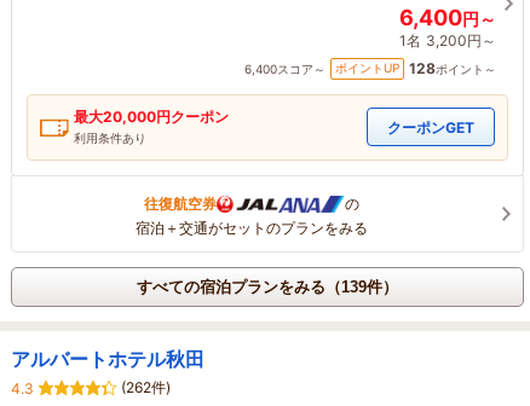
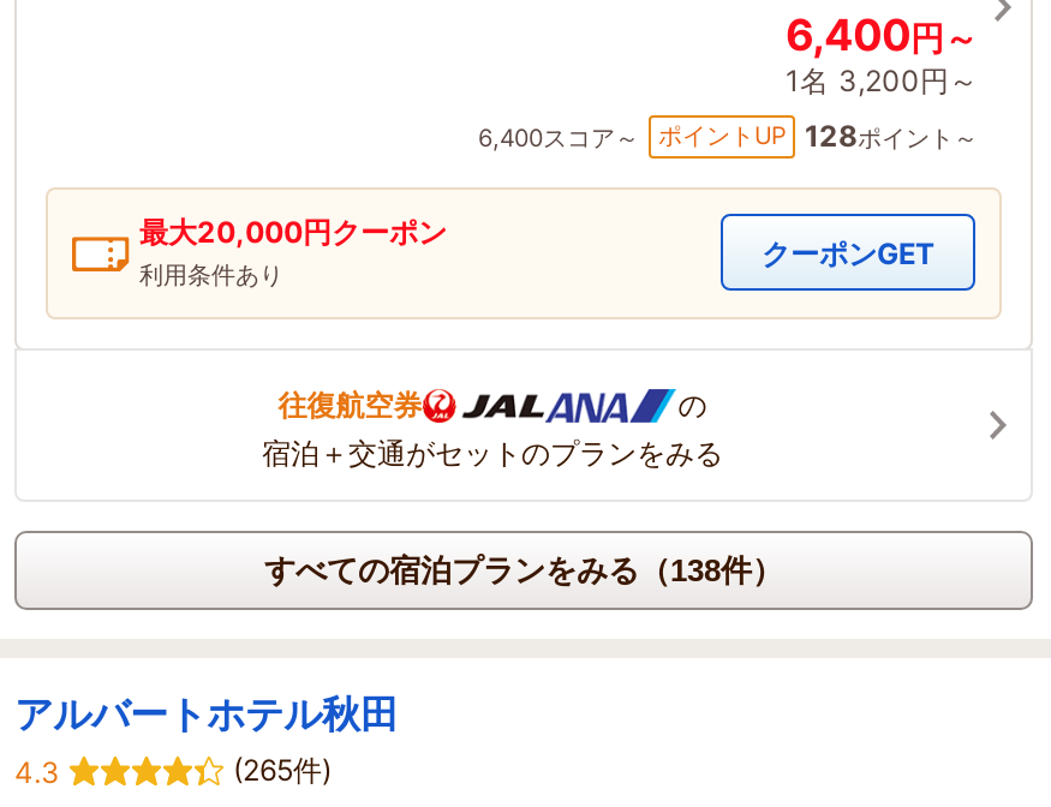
- すべての宿泊プランをみる（139件）
+ すべての宿泊プランをみる（138件）

- (262件)
+ (265件)
